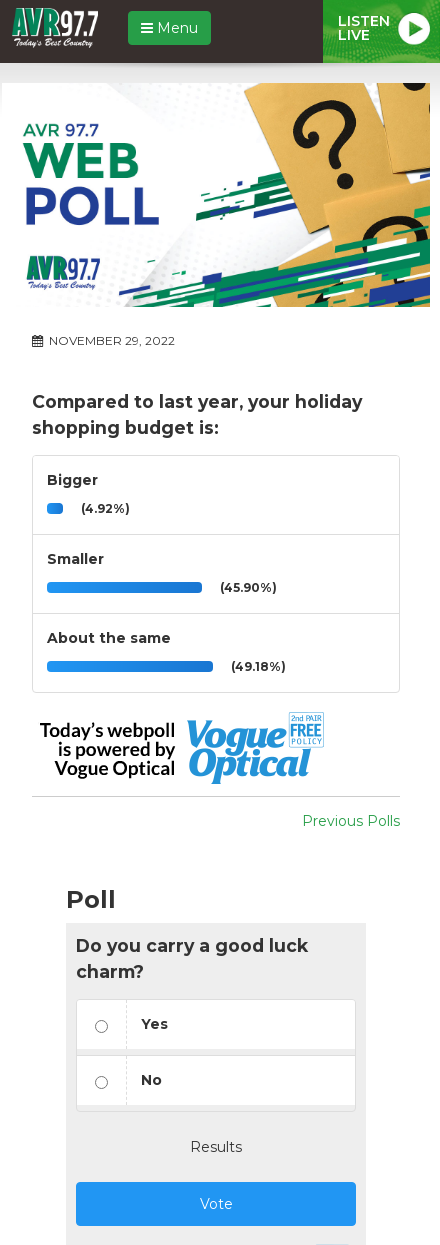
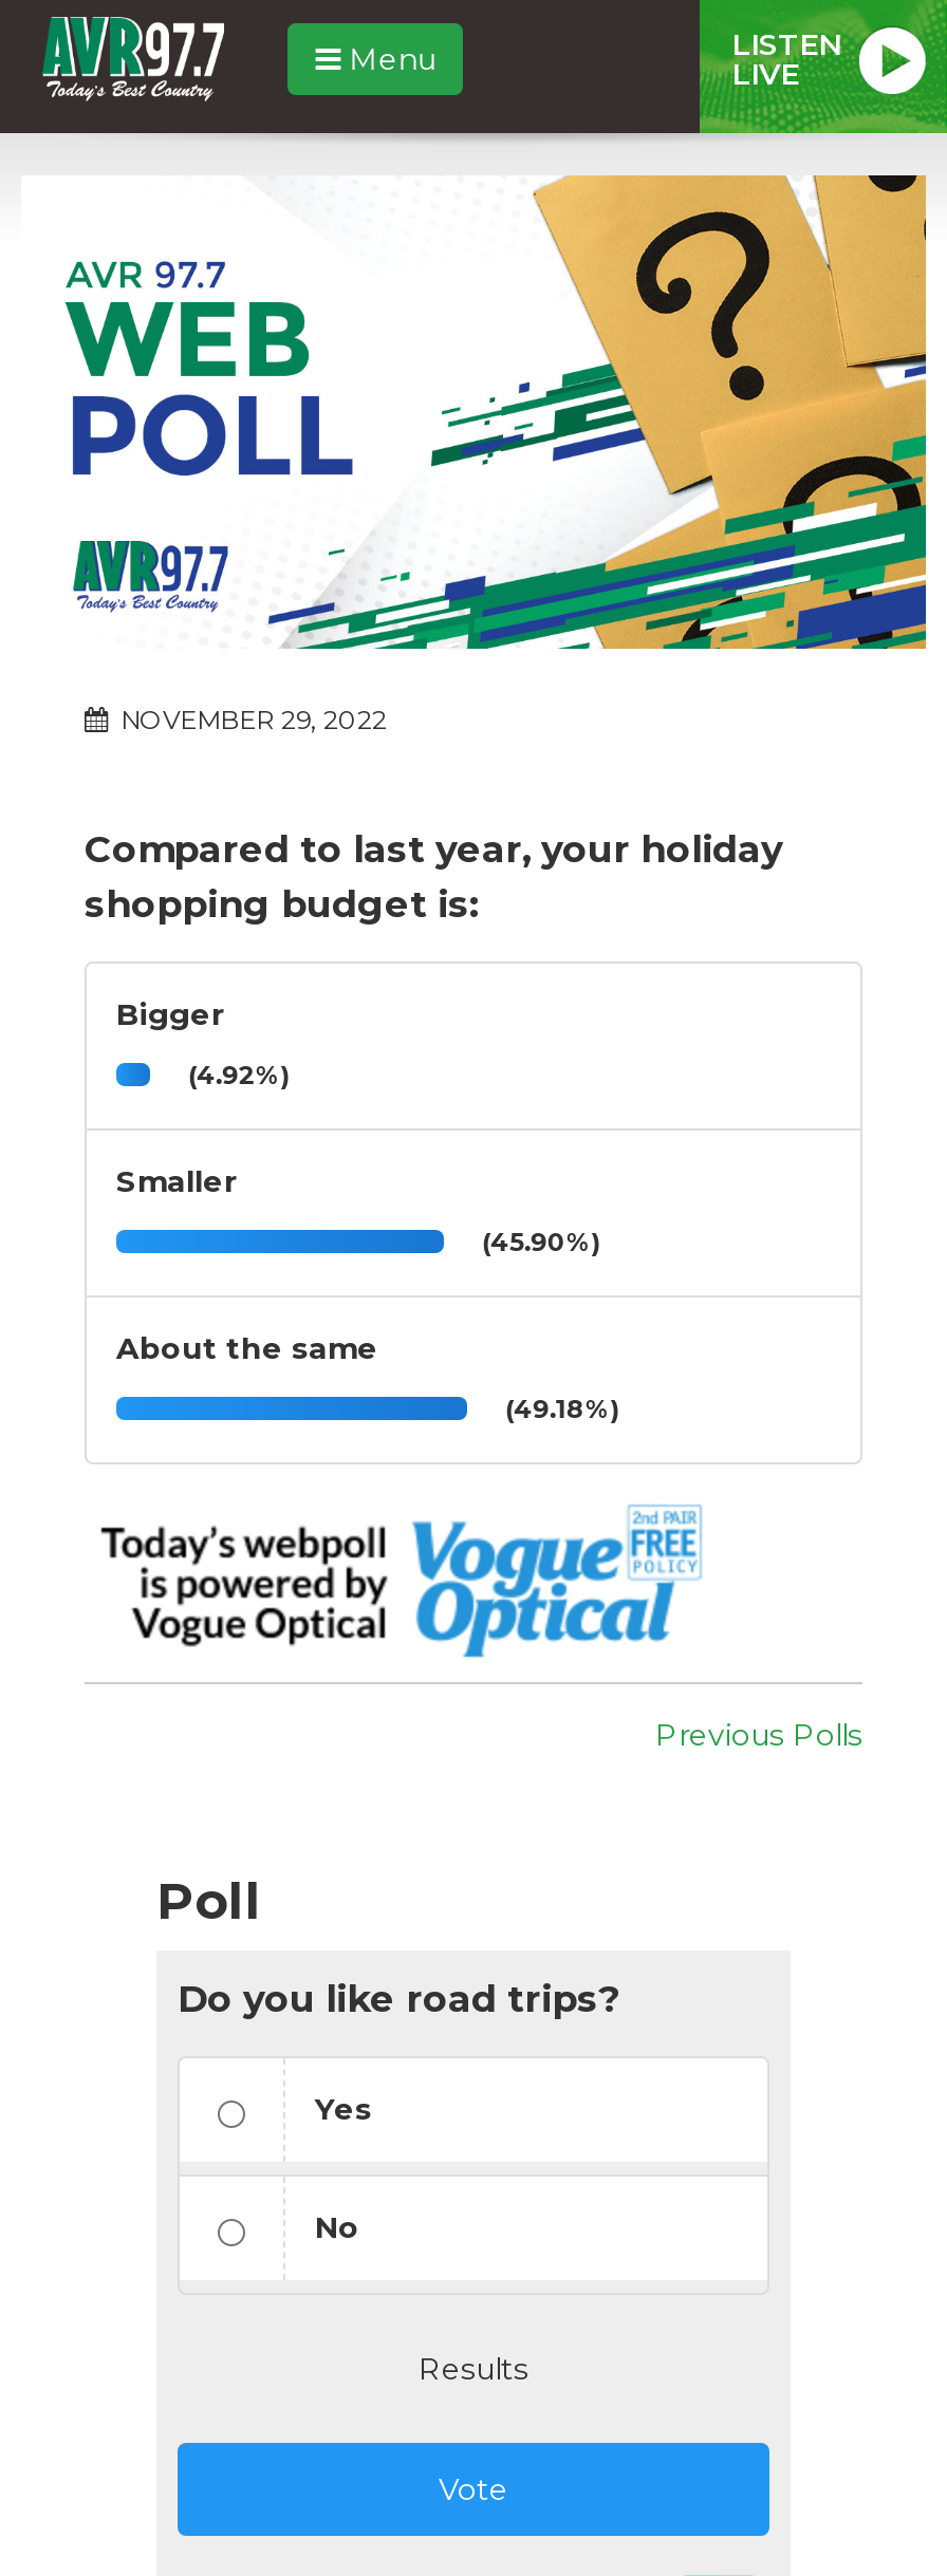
- Do you carry a good luck
- charm?
+ Do you like road trips?
